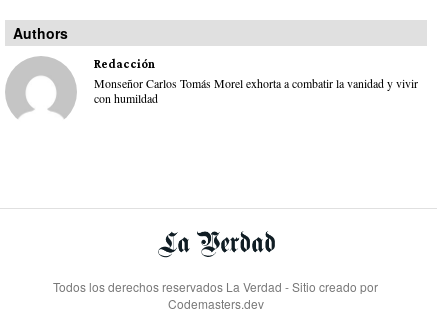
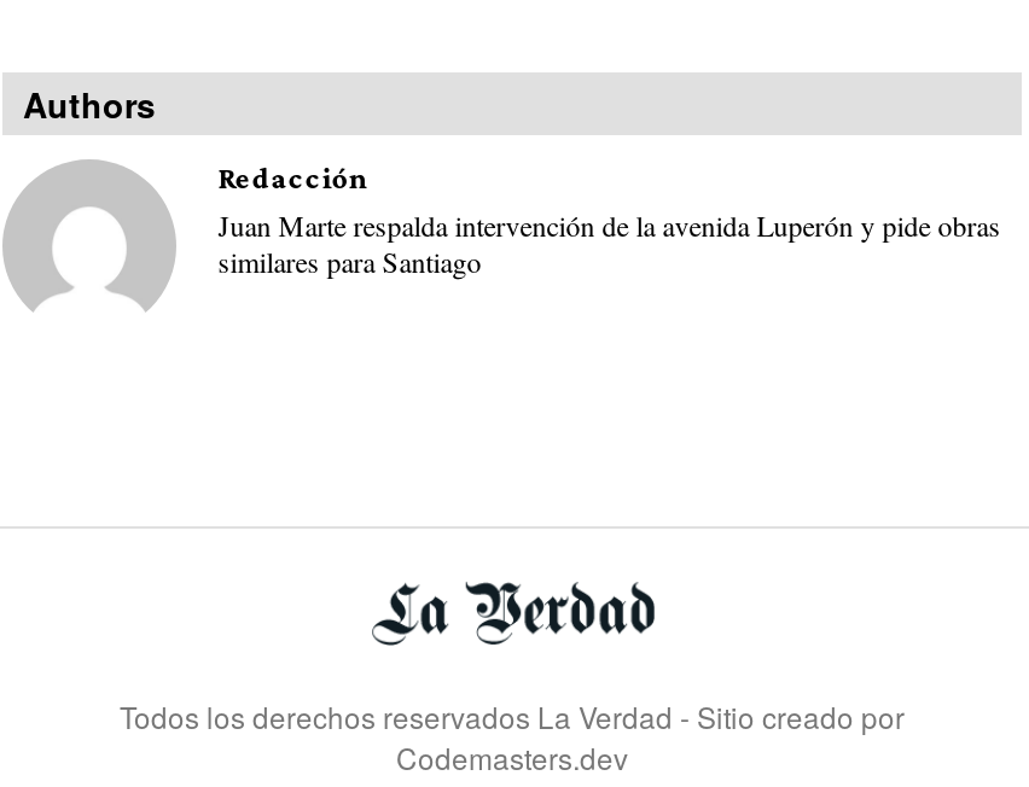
- Monseñor Carlos Tomás Morel exhorta a combatir la vanidad y vivir
- con humildad
+ Juan Marte respalda intervención de la avenida Luperón y pide obras
+ similares para Santiago
